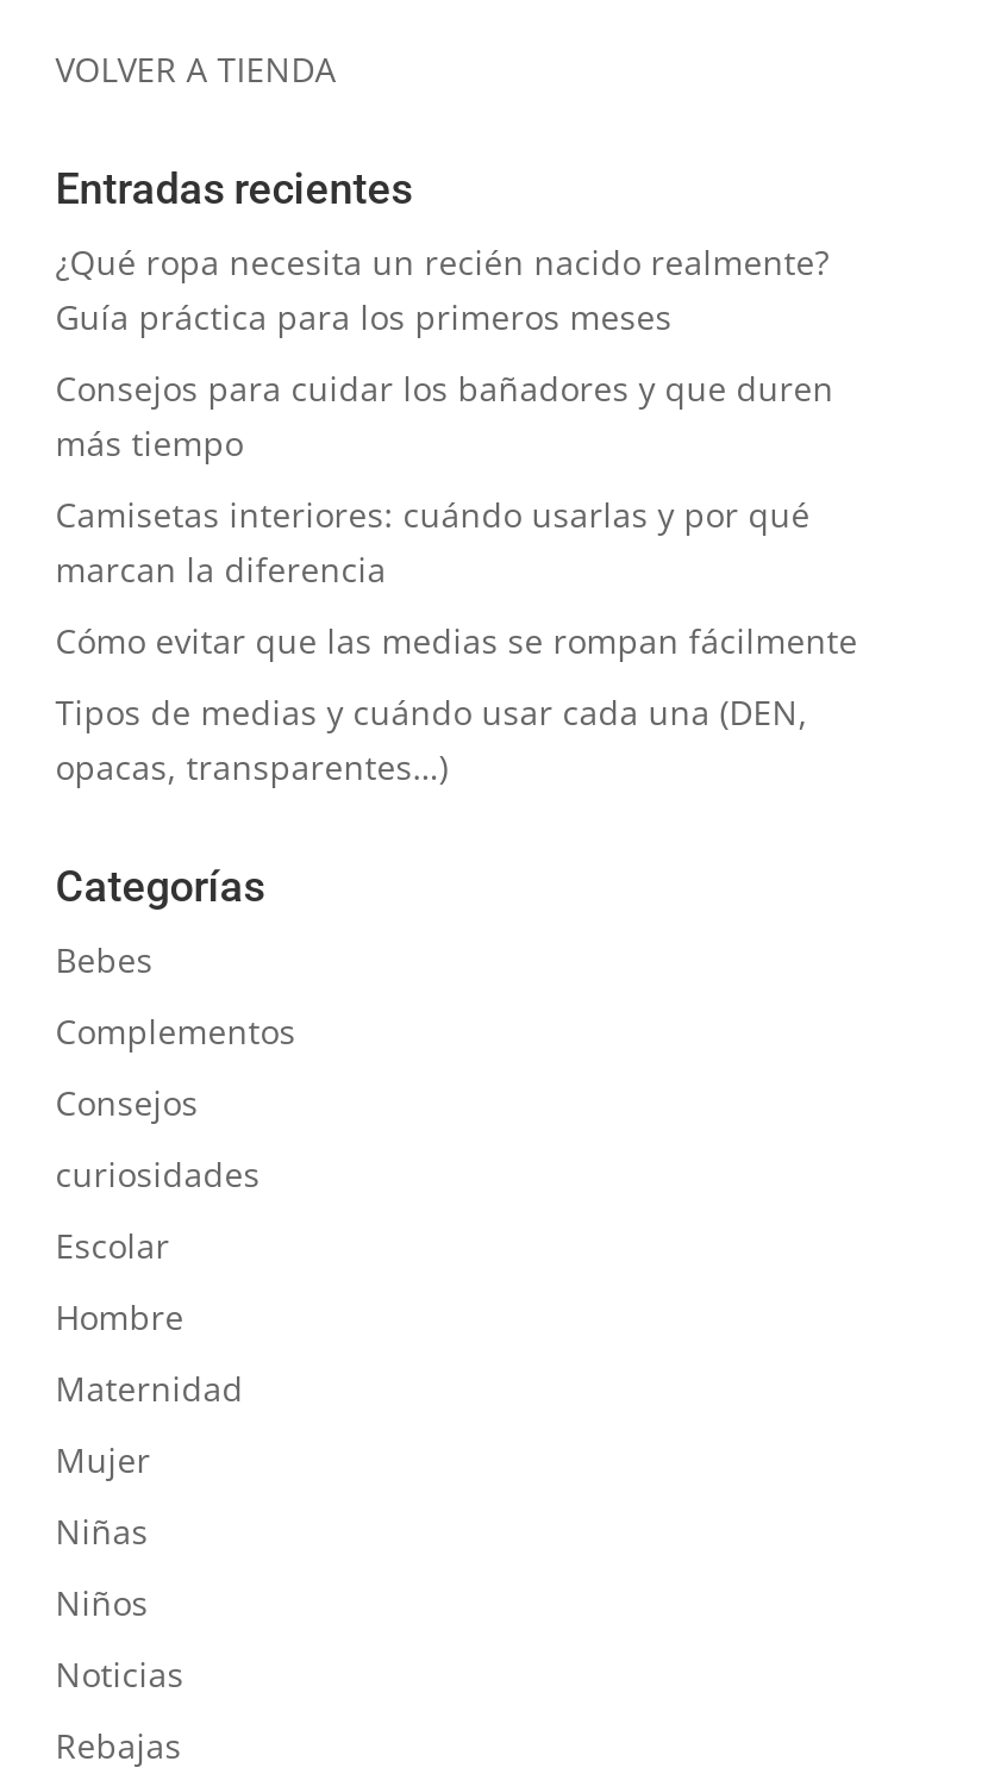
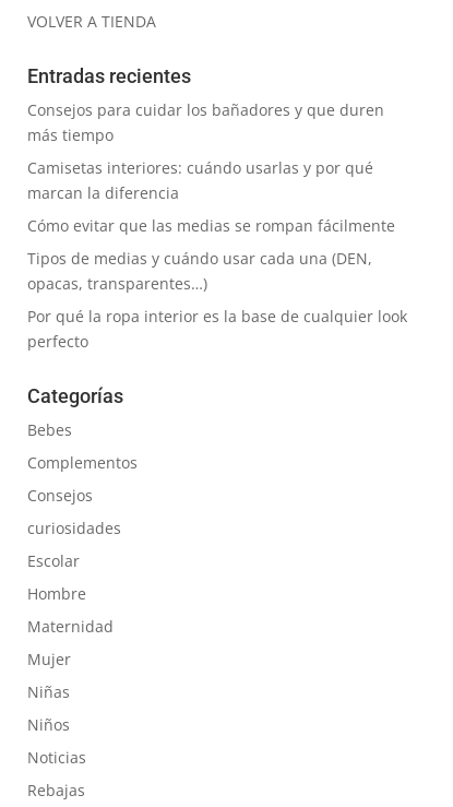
- ¿Qué ropa necesita un recién nacido realmente?
- Guía práctica para los primeros meses

moved up: Consejos para cuidar los bañadores y que duren | más tiempo | Camisetas interiores: cuándo usarlas y por qué | marcan la diferencia | Cómo evitar que las medias se rompan fácilmente | Tipos de medias y cuándo usar cada una (DEN, | opacas, transparentes…)

+ Por qué la ropa interior es la base de cualquier look
+ perfecto
